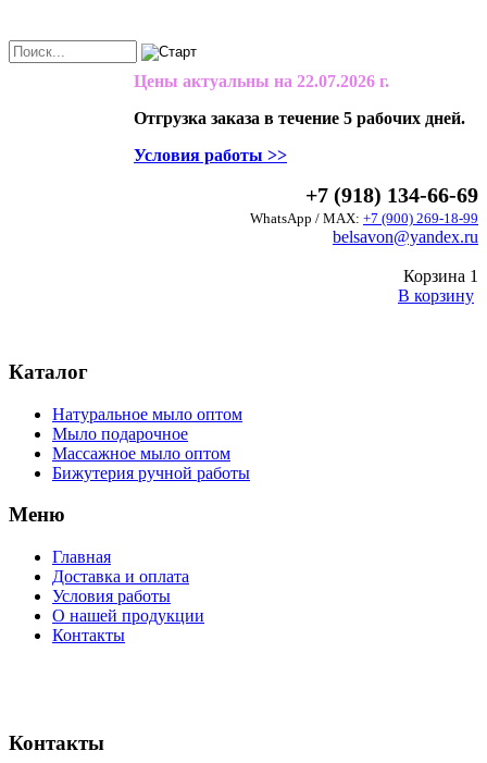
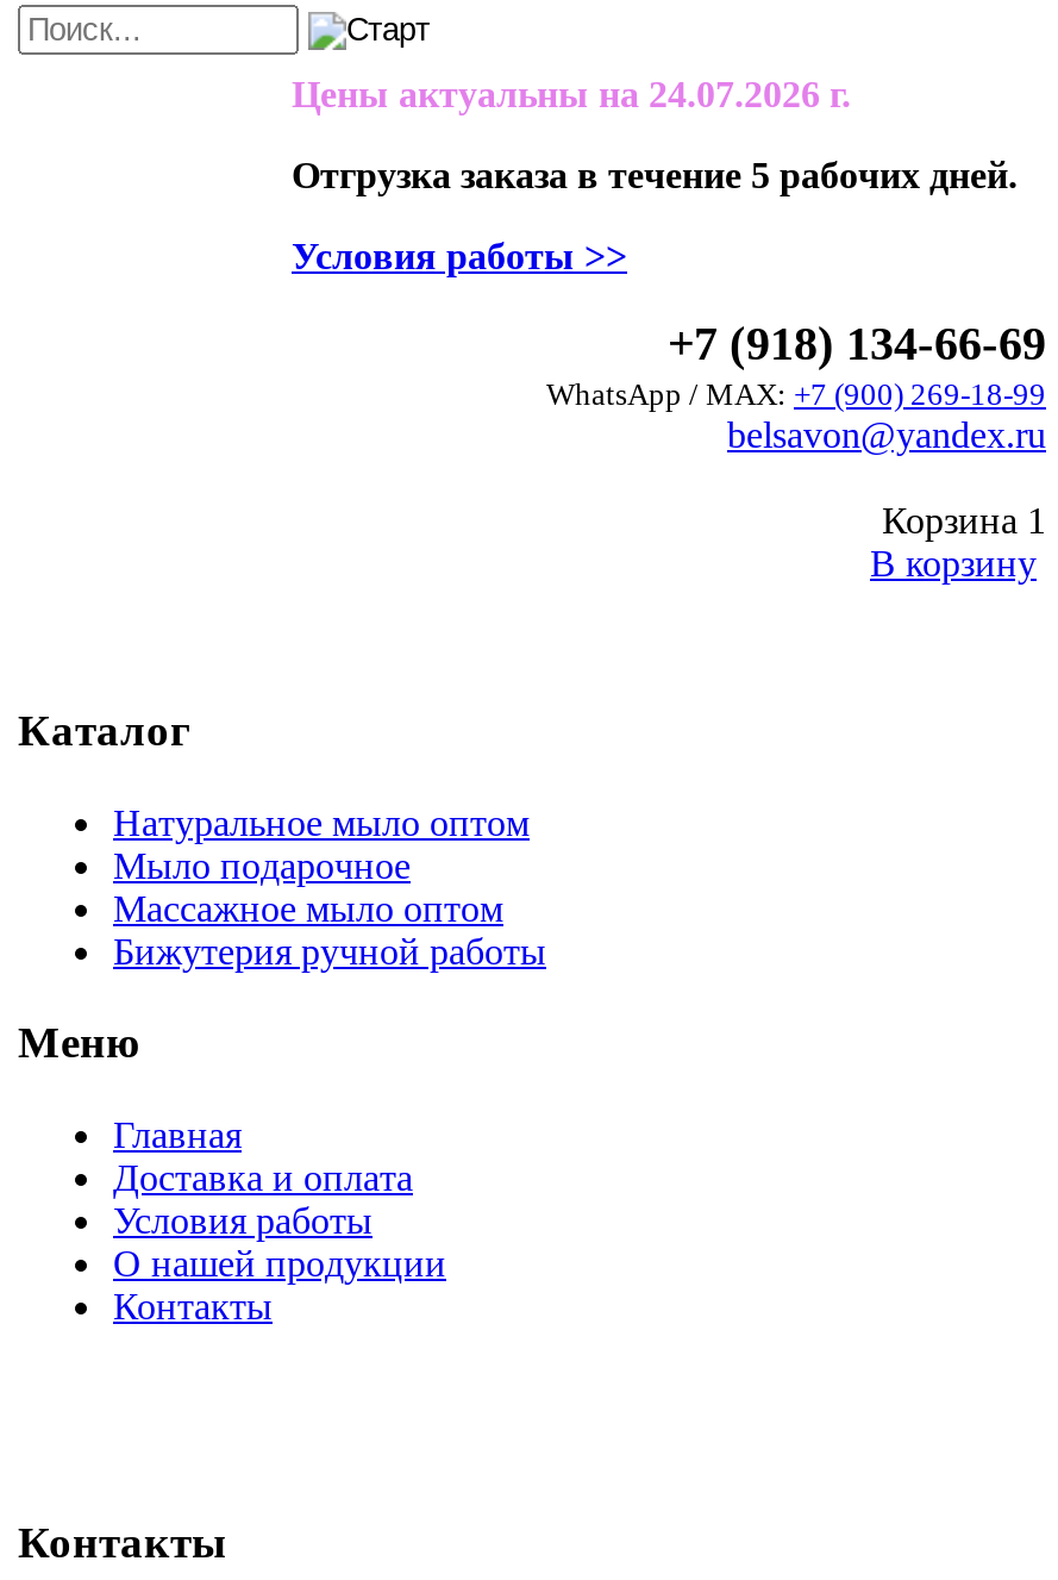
- Цены актуальны на 22.07.2026 г.
+ Цены актуальны на 24.07.2026 г.
